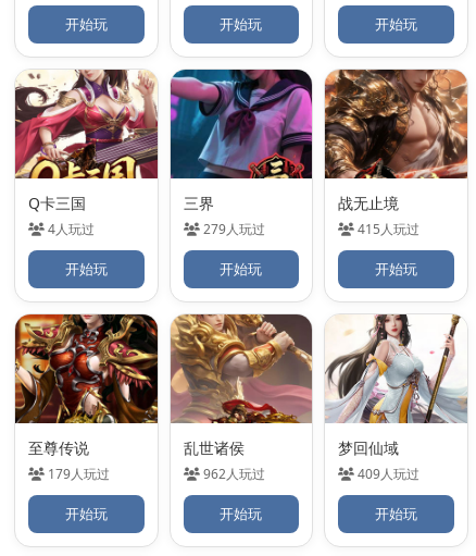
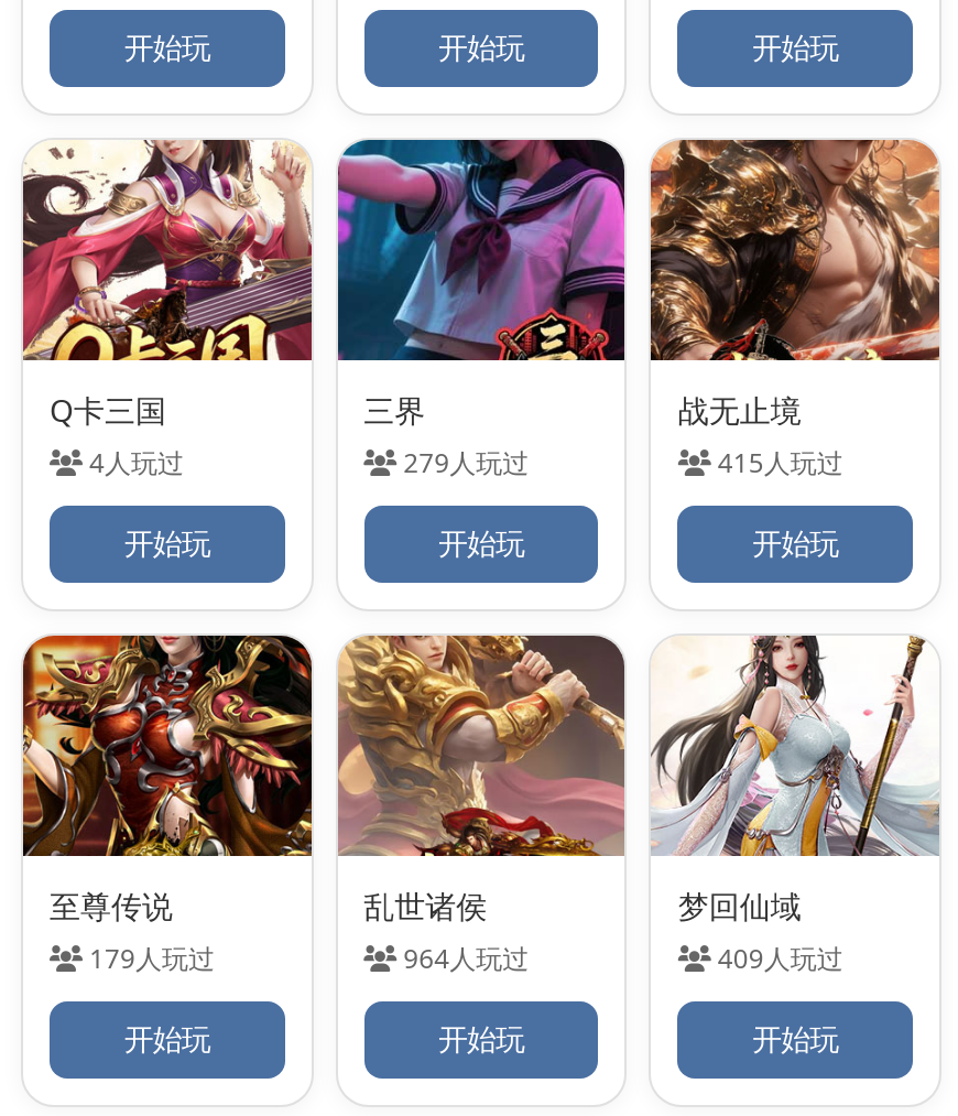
- 962人玩过
+ 964人玩过
